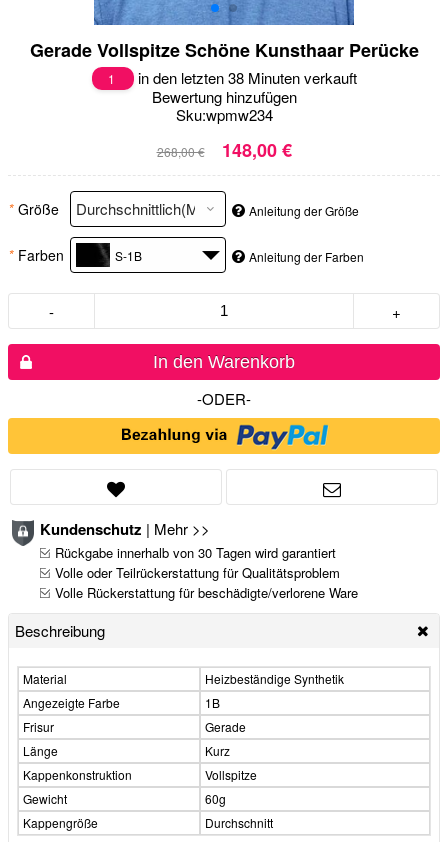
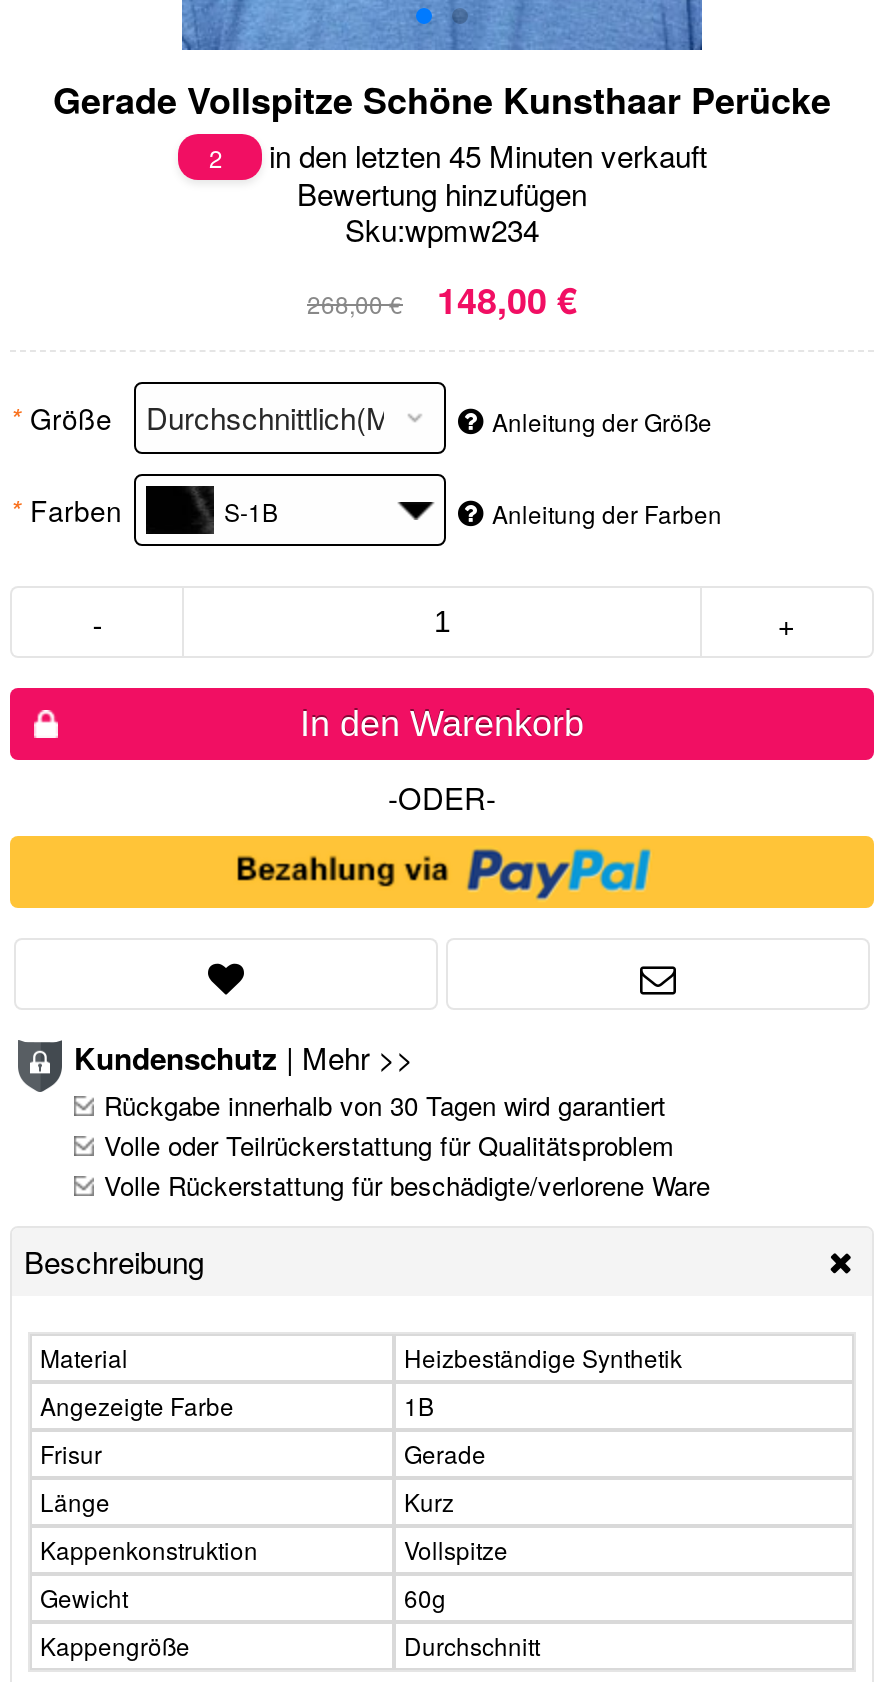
- 1
+ 2

- in den letzten 38 Minuten verkauft
+ in den letzten 45 Minuten verkauft
